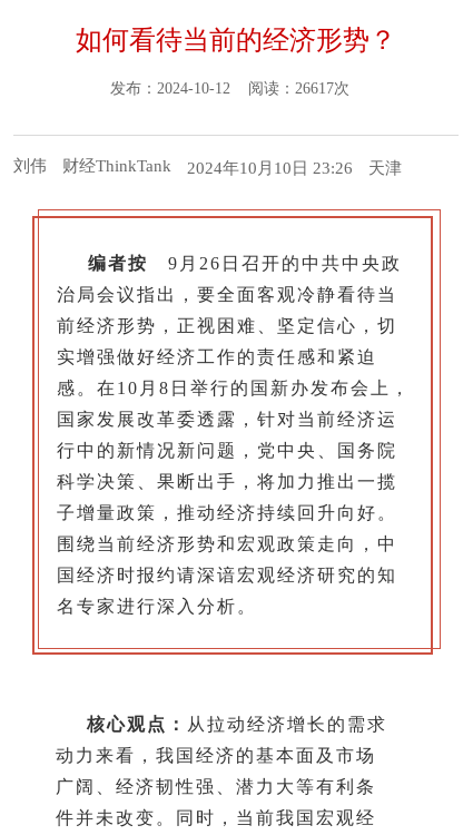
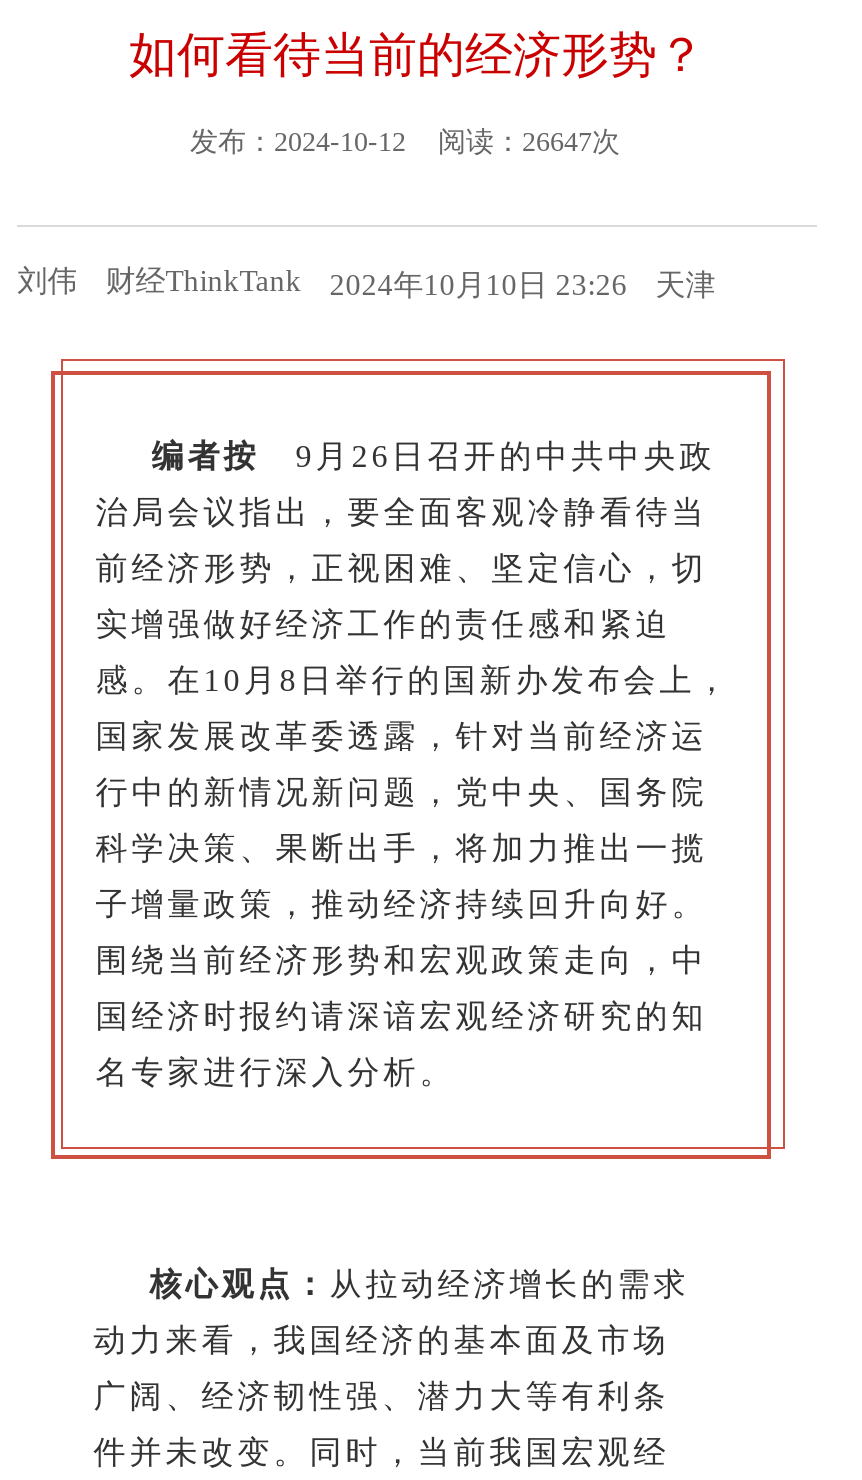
- 发布：2024-10-12 阅读：26617次
+ 发布：2024-10-12 阅读：26647次
